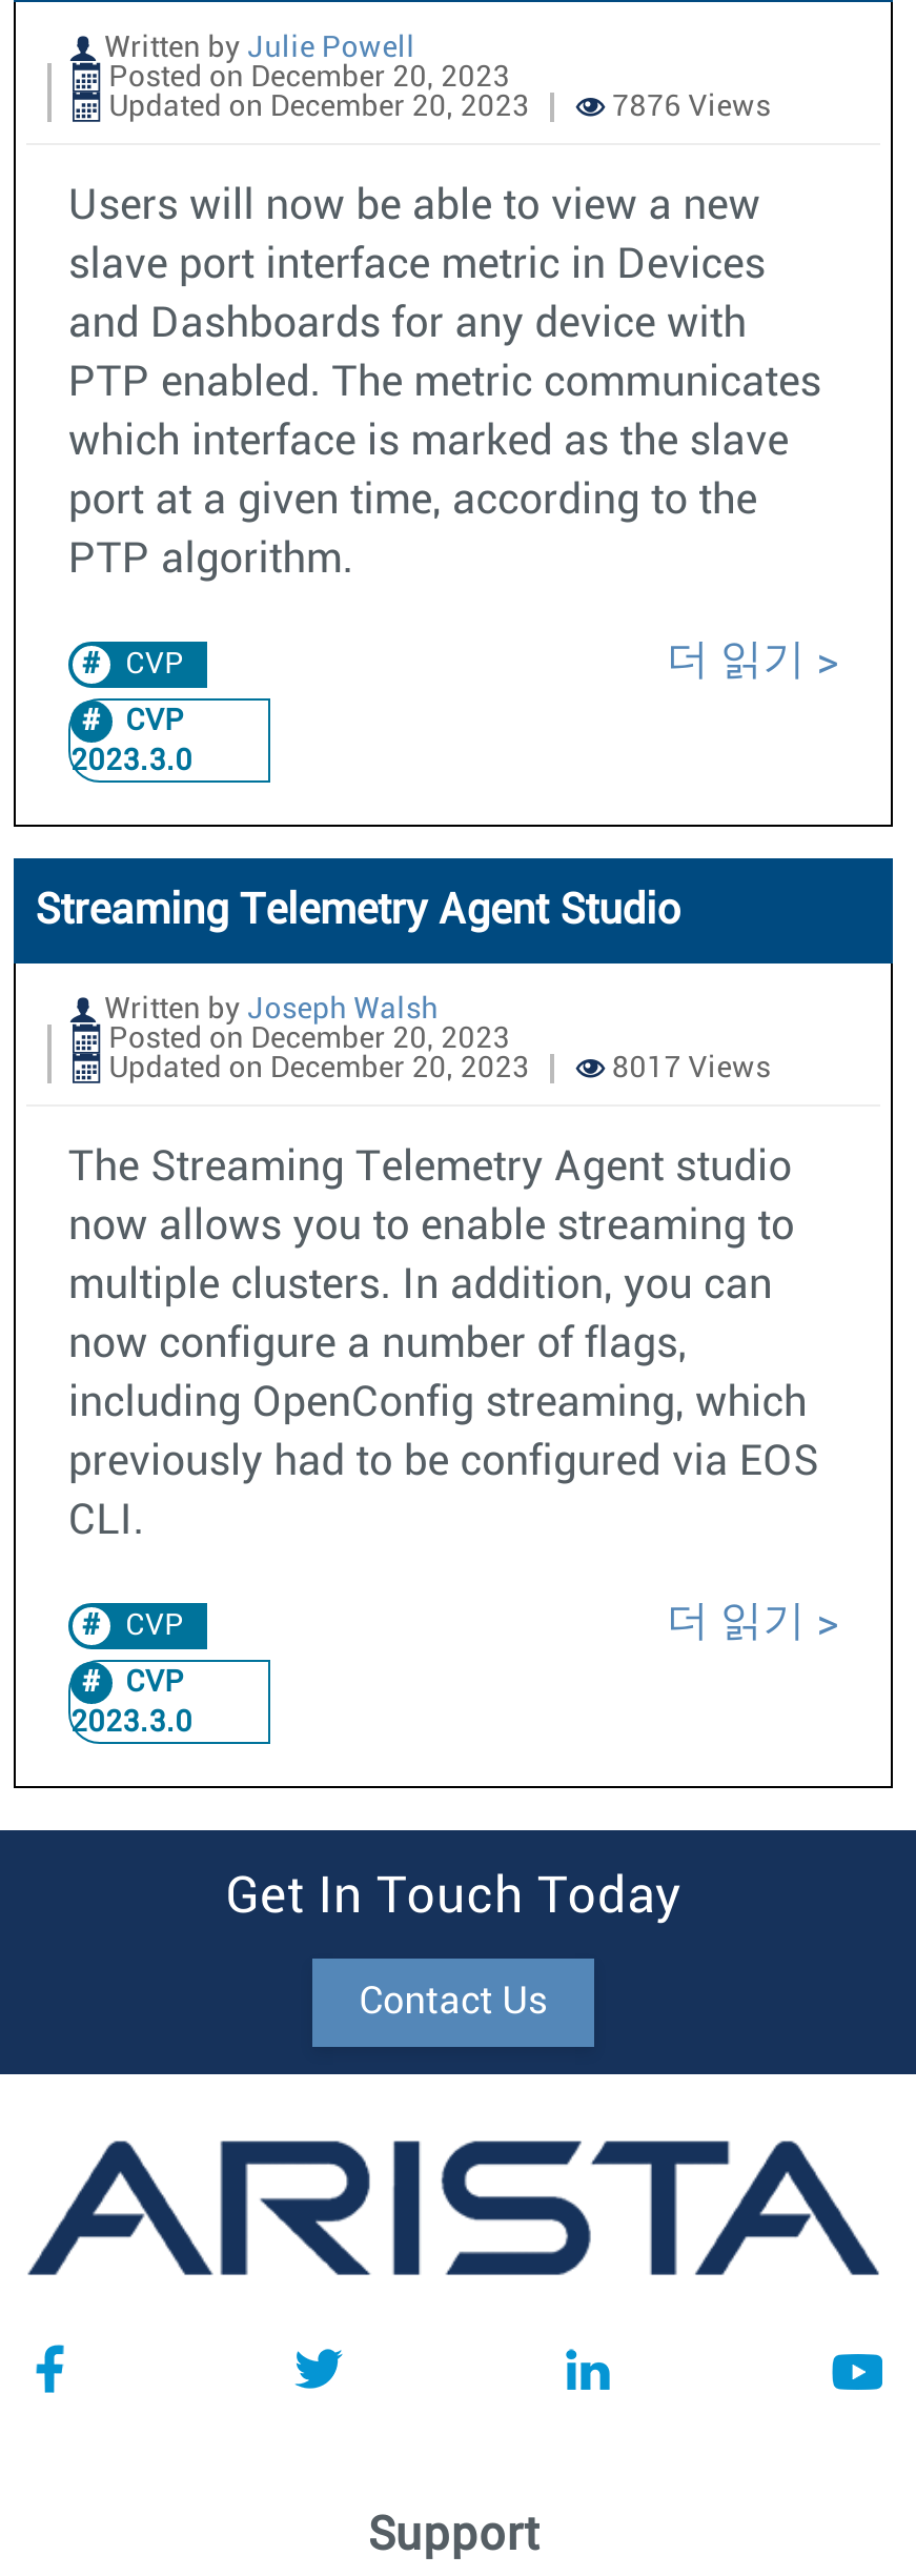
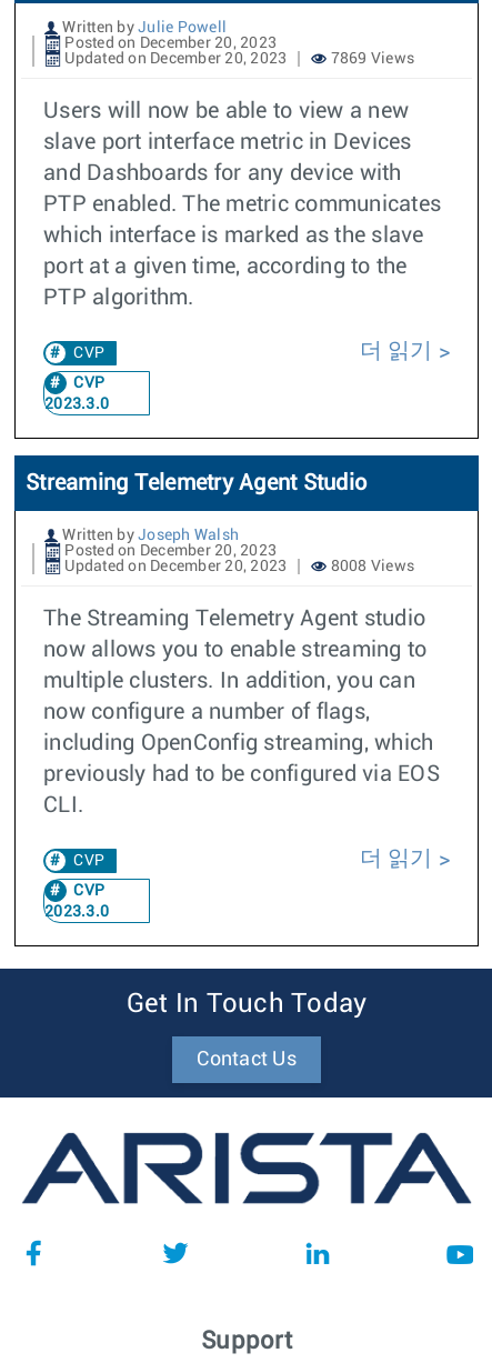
- 7876 Views
+ 7869 Views

- 8017 Views
+ 8008 Views
